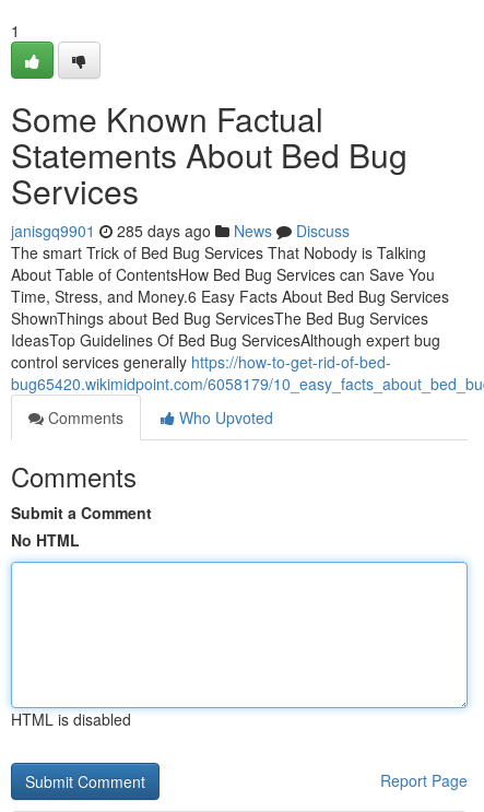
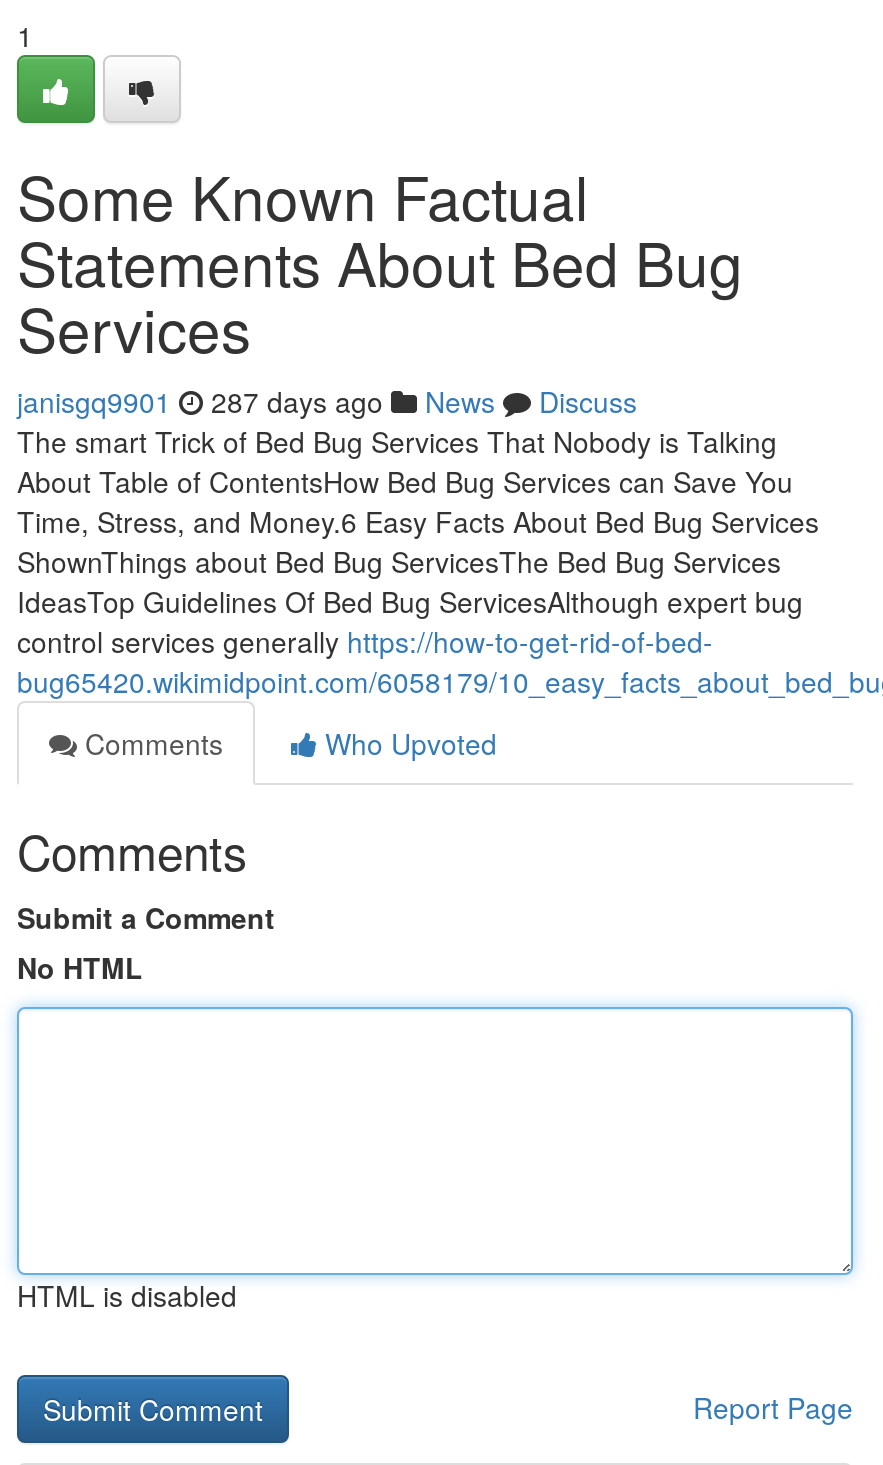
- janisgq9901 285 days ago News Discuss
+ janisgq9901 287 days ago News Discuss
